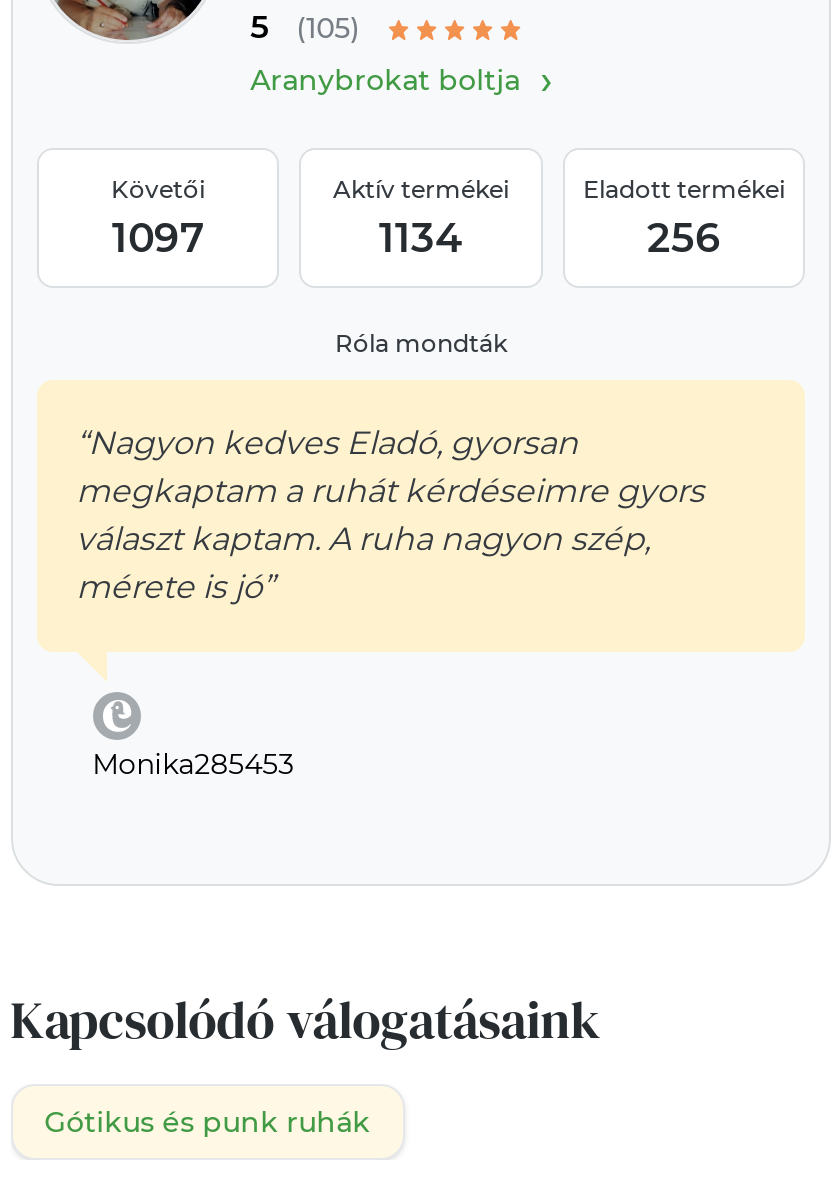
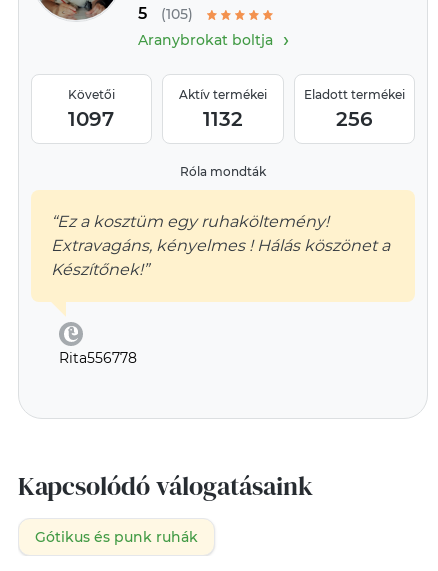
- 1134
+ 1132

- “Nagyon kedves Eladó, gyorsan
- megkaptam a ruhát kérdéseimre gyors
- választ kaptam. A ruha nagyon szép,
- mérete is jó”
+ “Ez a kosztüm egy ruhaköltemény!
+ Extravagáns, kényelmes ! Hálás köszönet a
+ Készítőnek!”

- Monika285453
+ Rita556778
